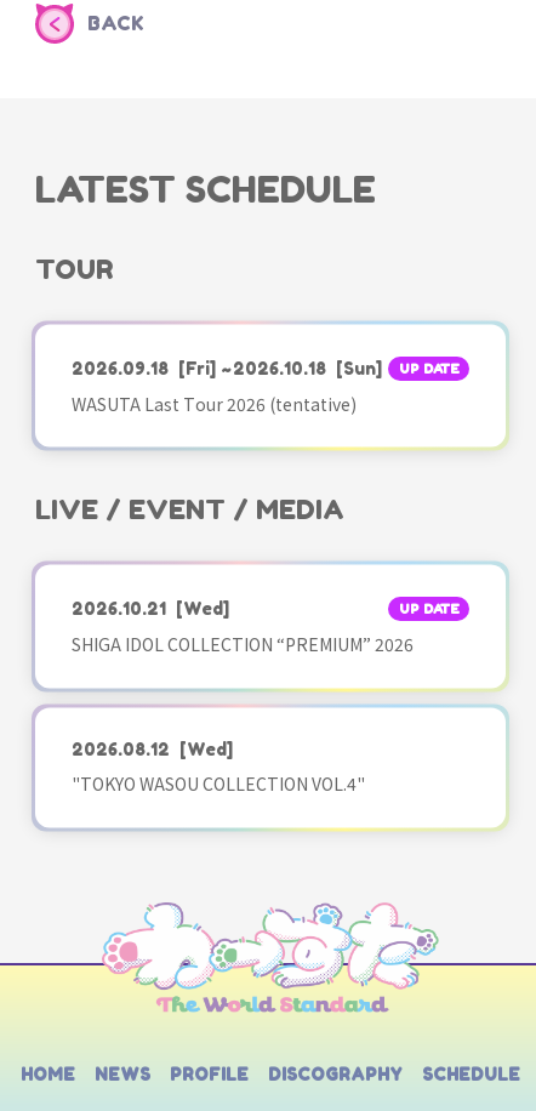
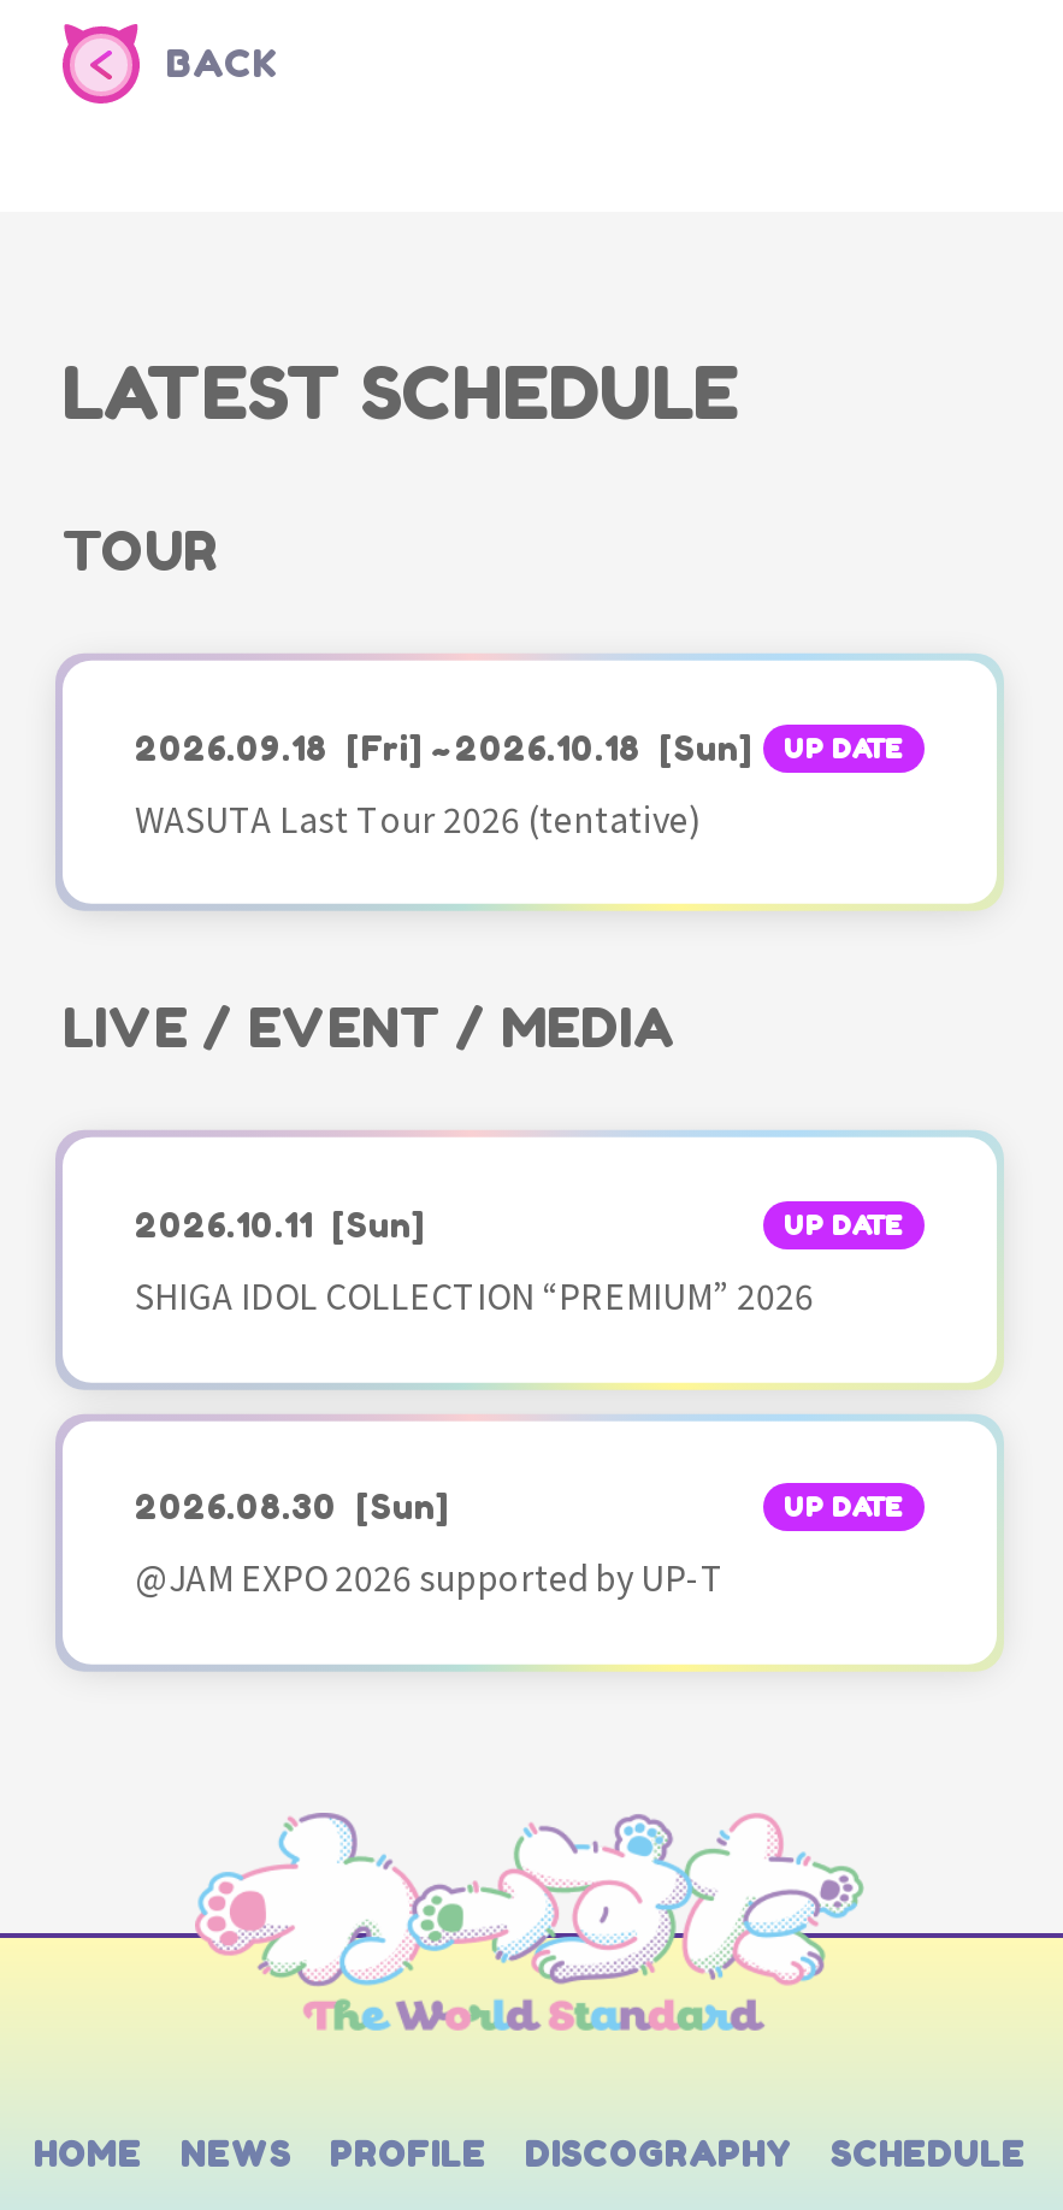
- 2026.10.21 [Wed]
+ 2026.10.11 [Sun]

- 2026.08.12 [Wed]
+ 2026.08.30 [Sun]
+ UP DATE

- "TOKYO WASOU COLLECTION VOL.4"
+ @JAM EXPO 2026 supported by UP-T
